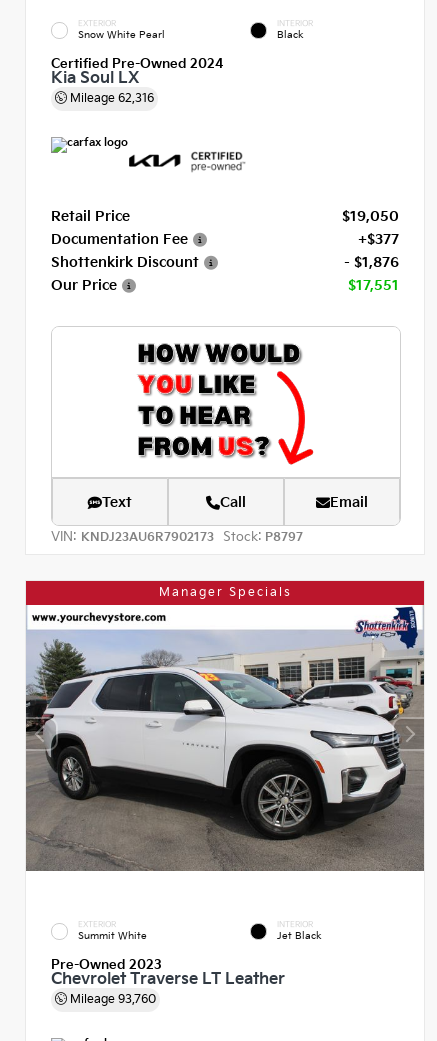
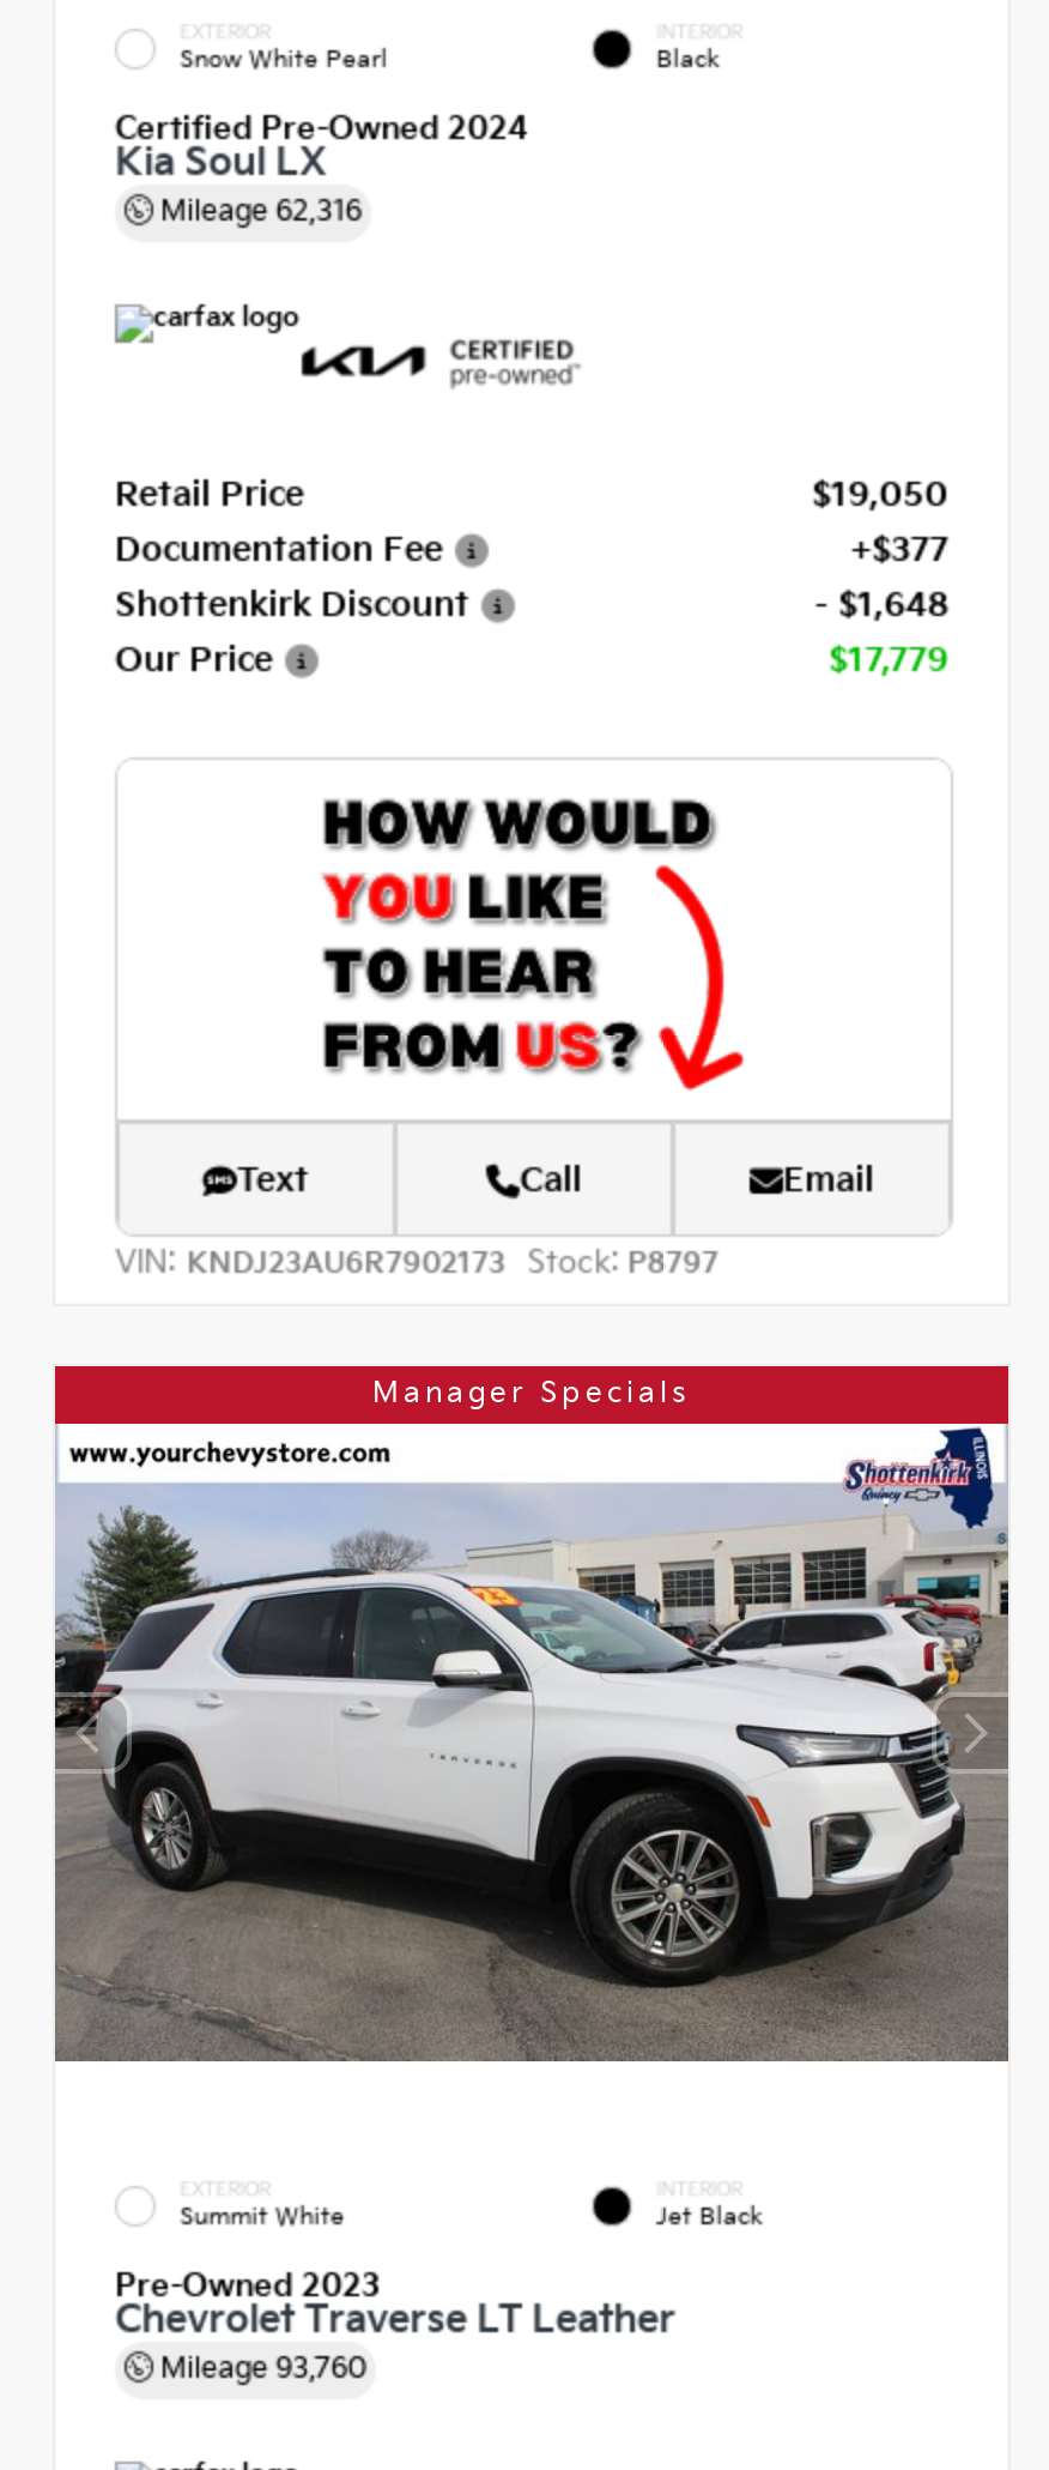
- - $1,876
+ - $1,648

- $17,551
+ $17,779
